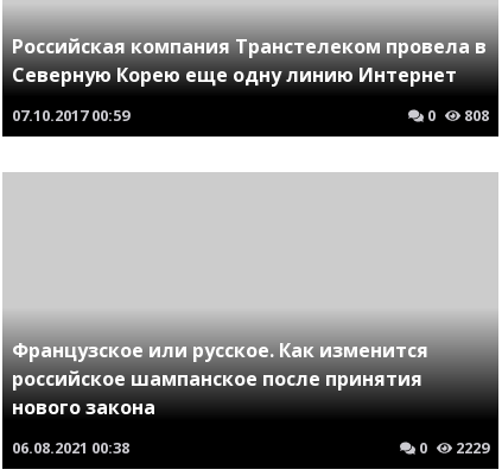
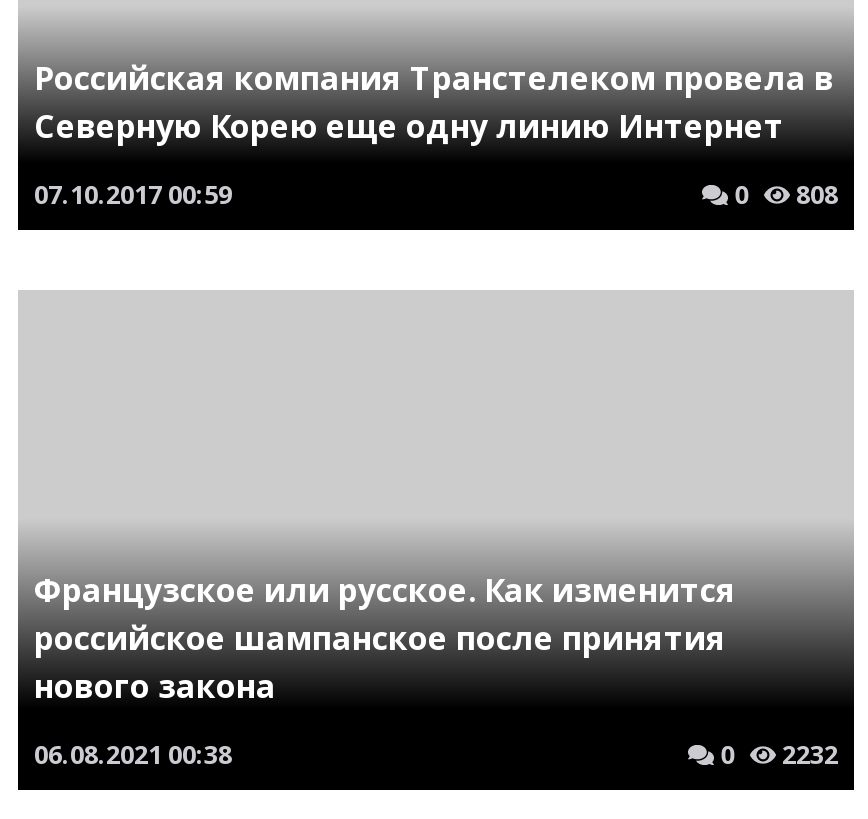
- 0 2229
+ 0 2232
